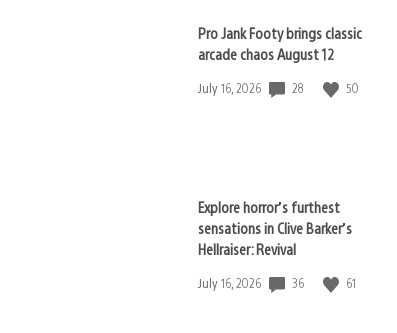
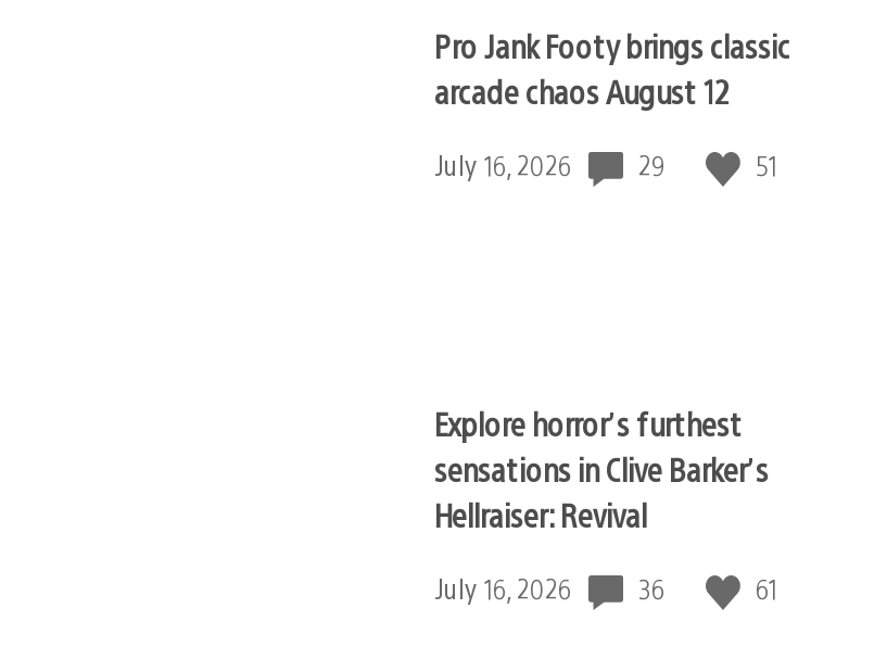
- 28
+ 29

- 50
+ 51
